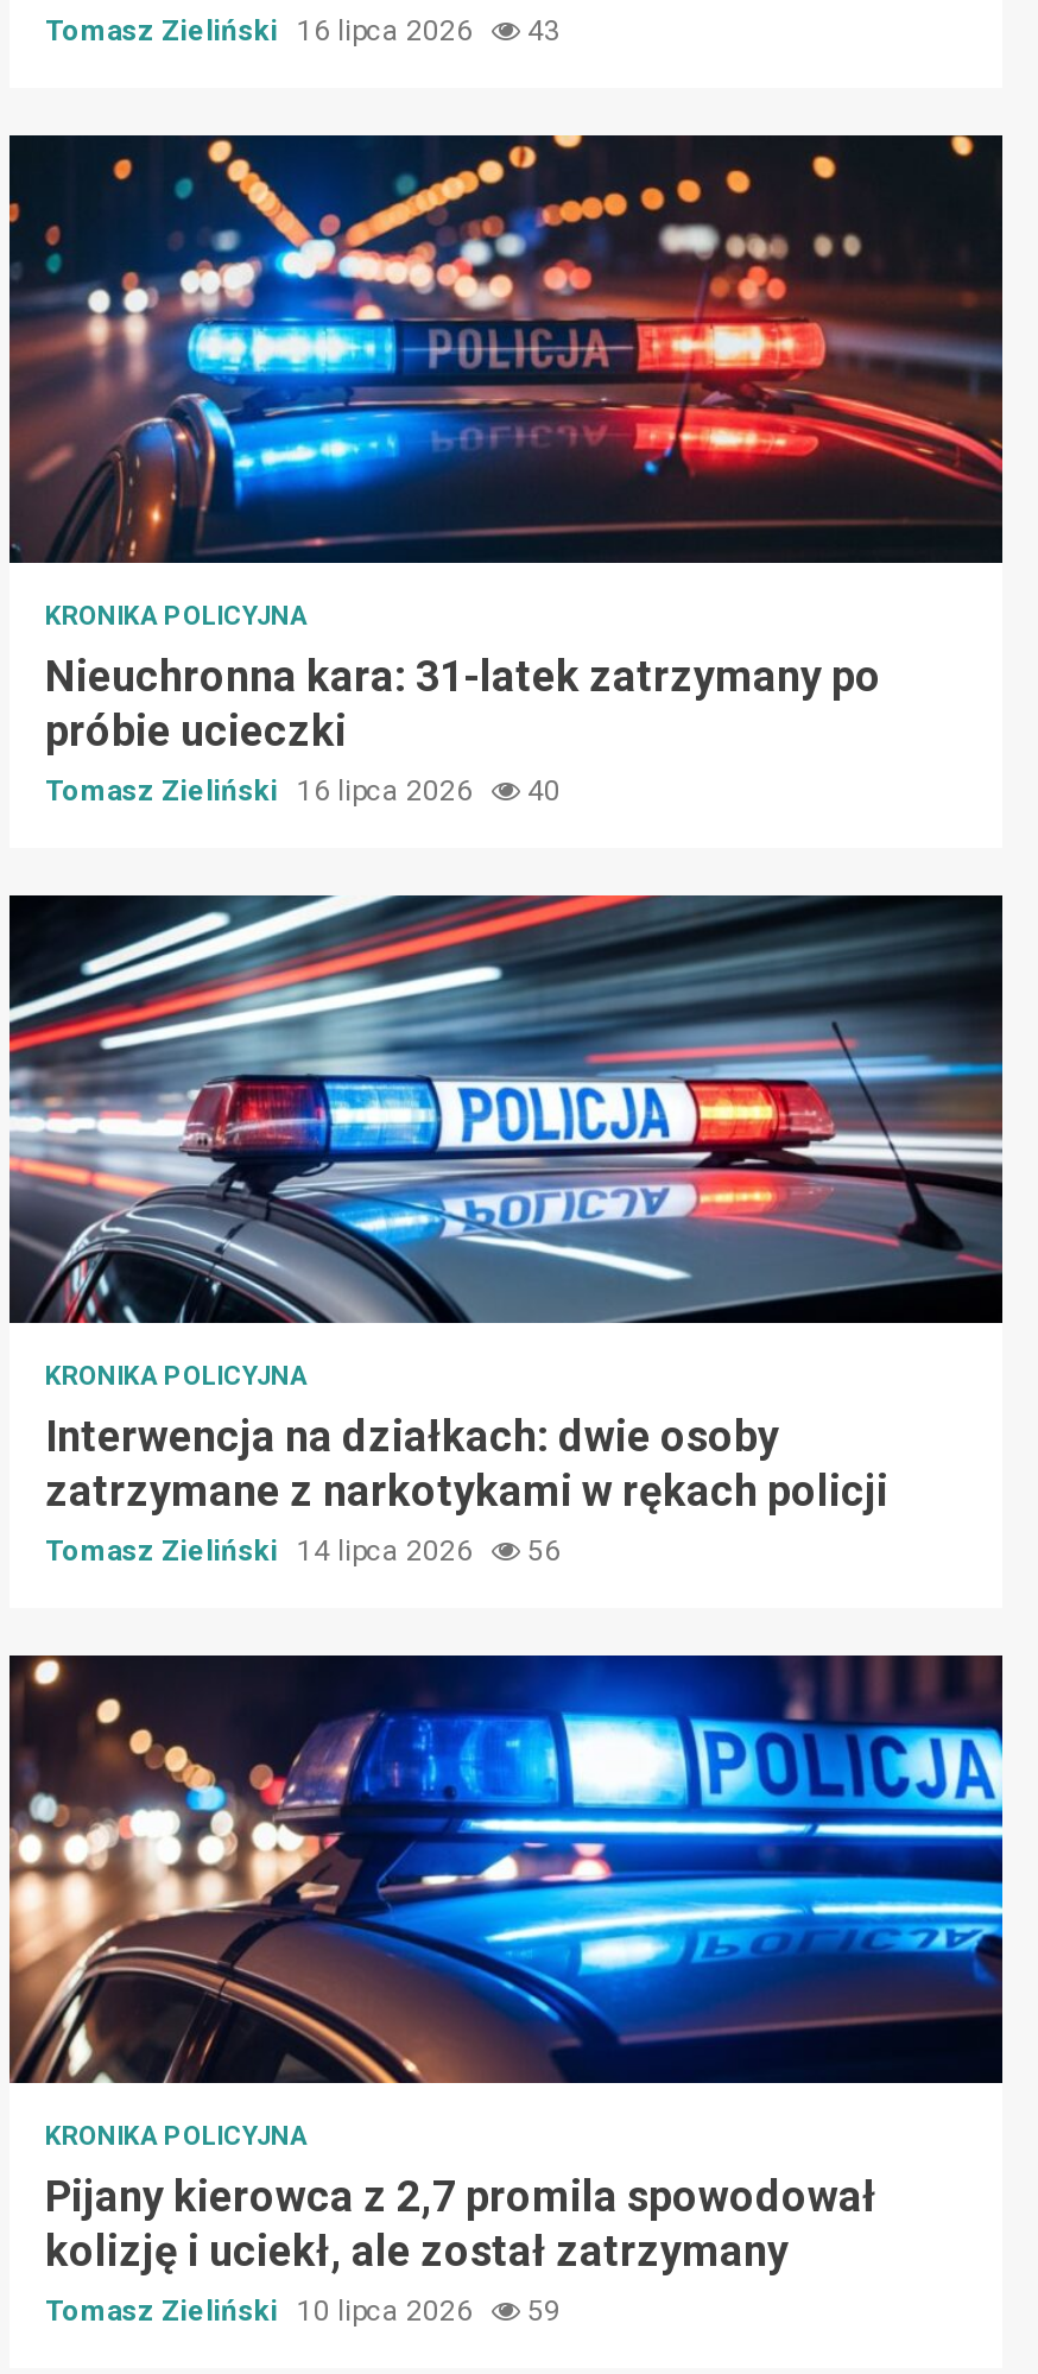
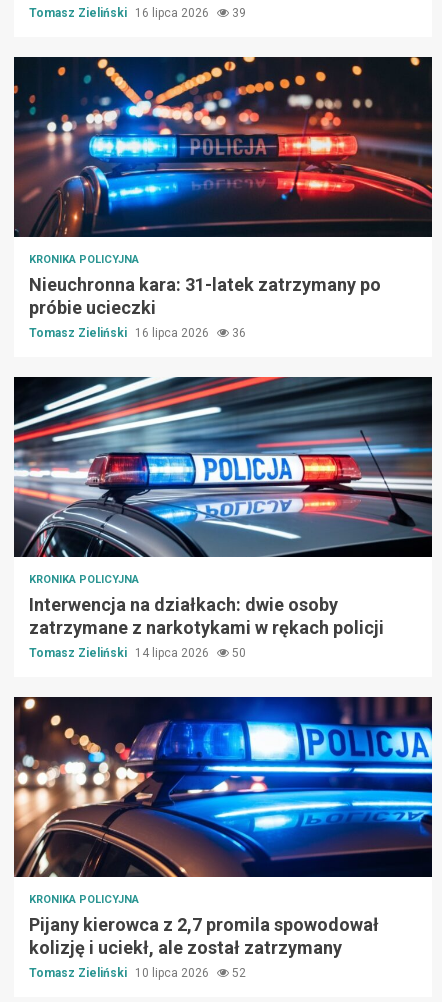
- Tomasz Zieliński 16 lipca 2026 43
+ Tomasz Zieliński 16 lipca 2026 39

- Tomasz Zieliński 16 lipca 2026 40
+ Tomasz Zieliński 16 lipca 2026 36

- Tomasz Zieliński 14 lipca 2026 56
+ Tomasz Zieliński 14 lipca 2026 50

- Tomasz Zieliński 10 lipca 2026 59
+ Tomasz Zieliński 10 lipca 2026 52
